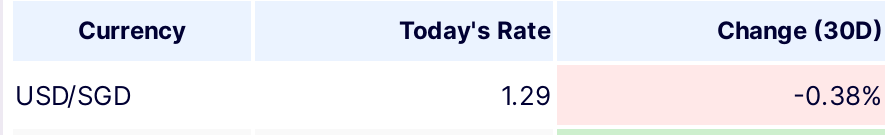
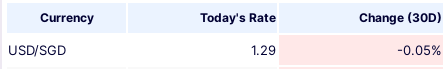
- -0.38%
+ -0.05%
